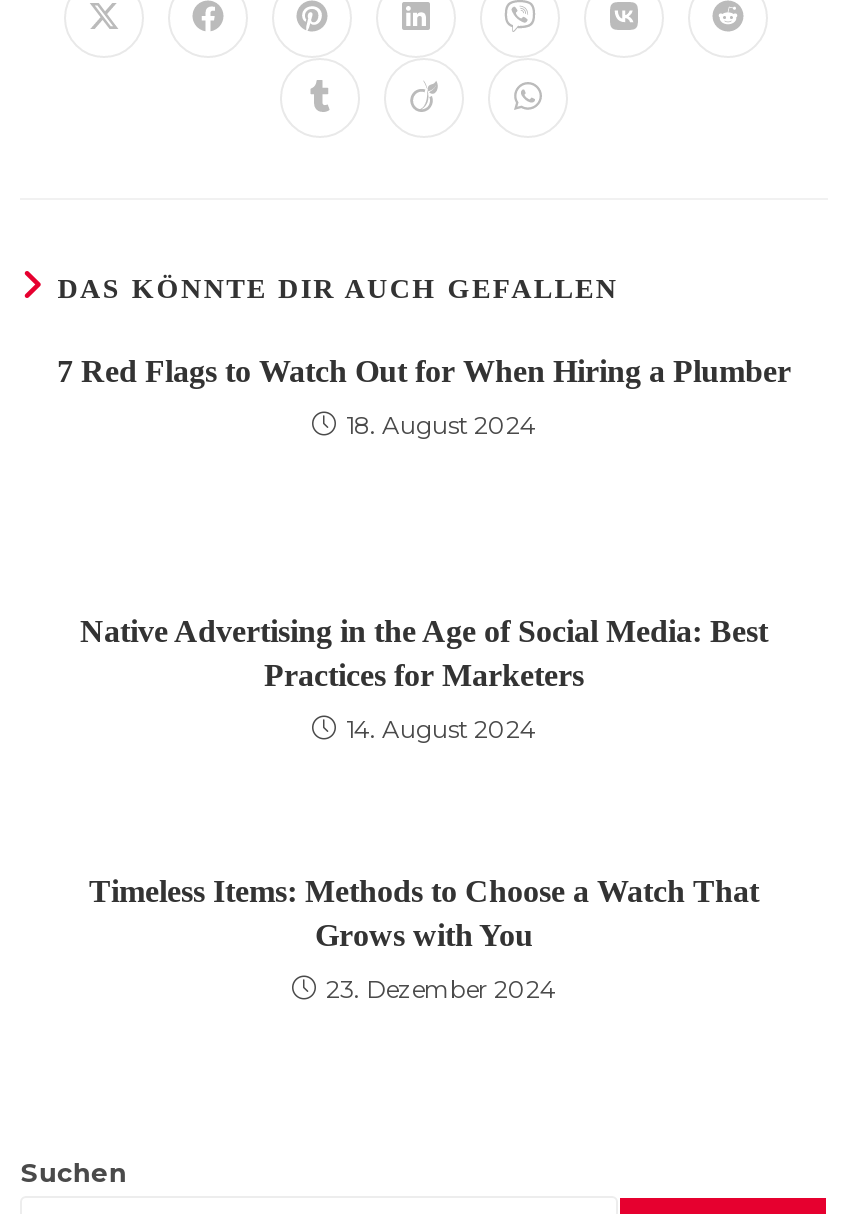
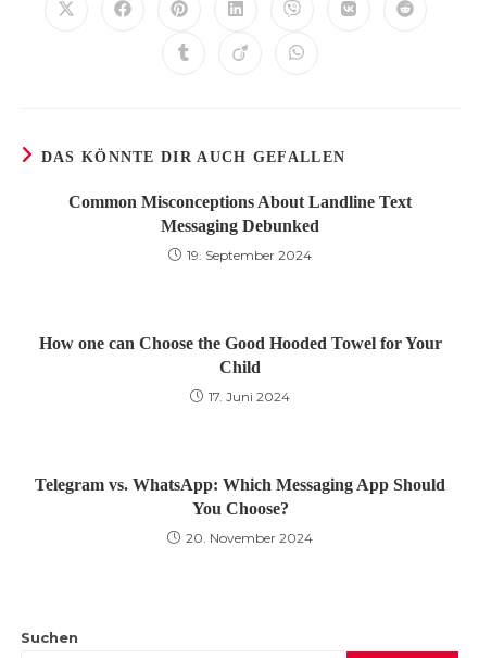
- 7 Red Flags to Watch Out for When Hiring a Plumber
+ Common Misconceptions About Landline Text
+ Messaging Debunked

- 18. August 2024
+ 19. September 2024

- Native Advertising in the Age of Social Media: Best
- Practices for Marketers
+ How one can Choose the Good Hooded Towel for Your
+ Child

- 14. August 2024
+ 17. Juni 2024

- Timeless Items: Methods to Choose a Watch That
- Grows with You
+ Telegram vs. WhatsApp: Which Messaging App Should
+ You Choose?

- 23. Dezember 2024
+ 20. November 2024
